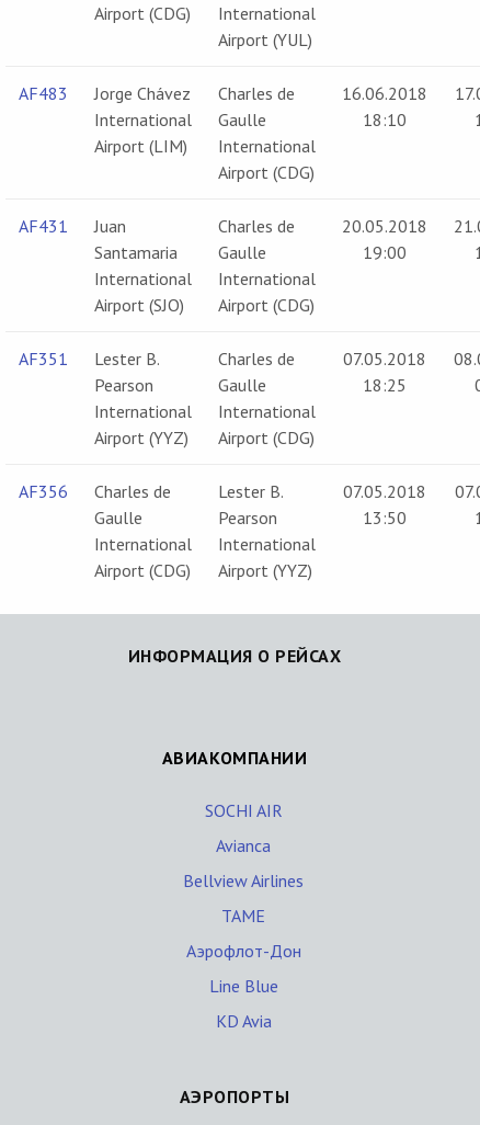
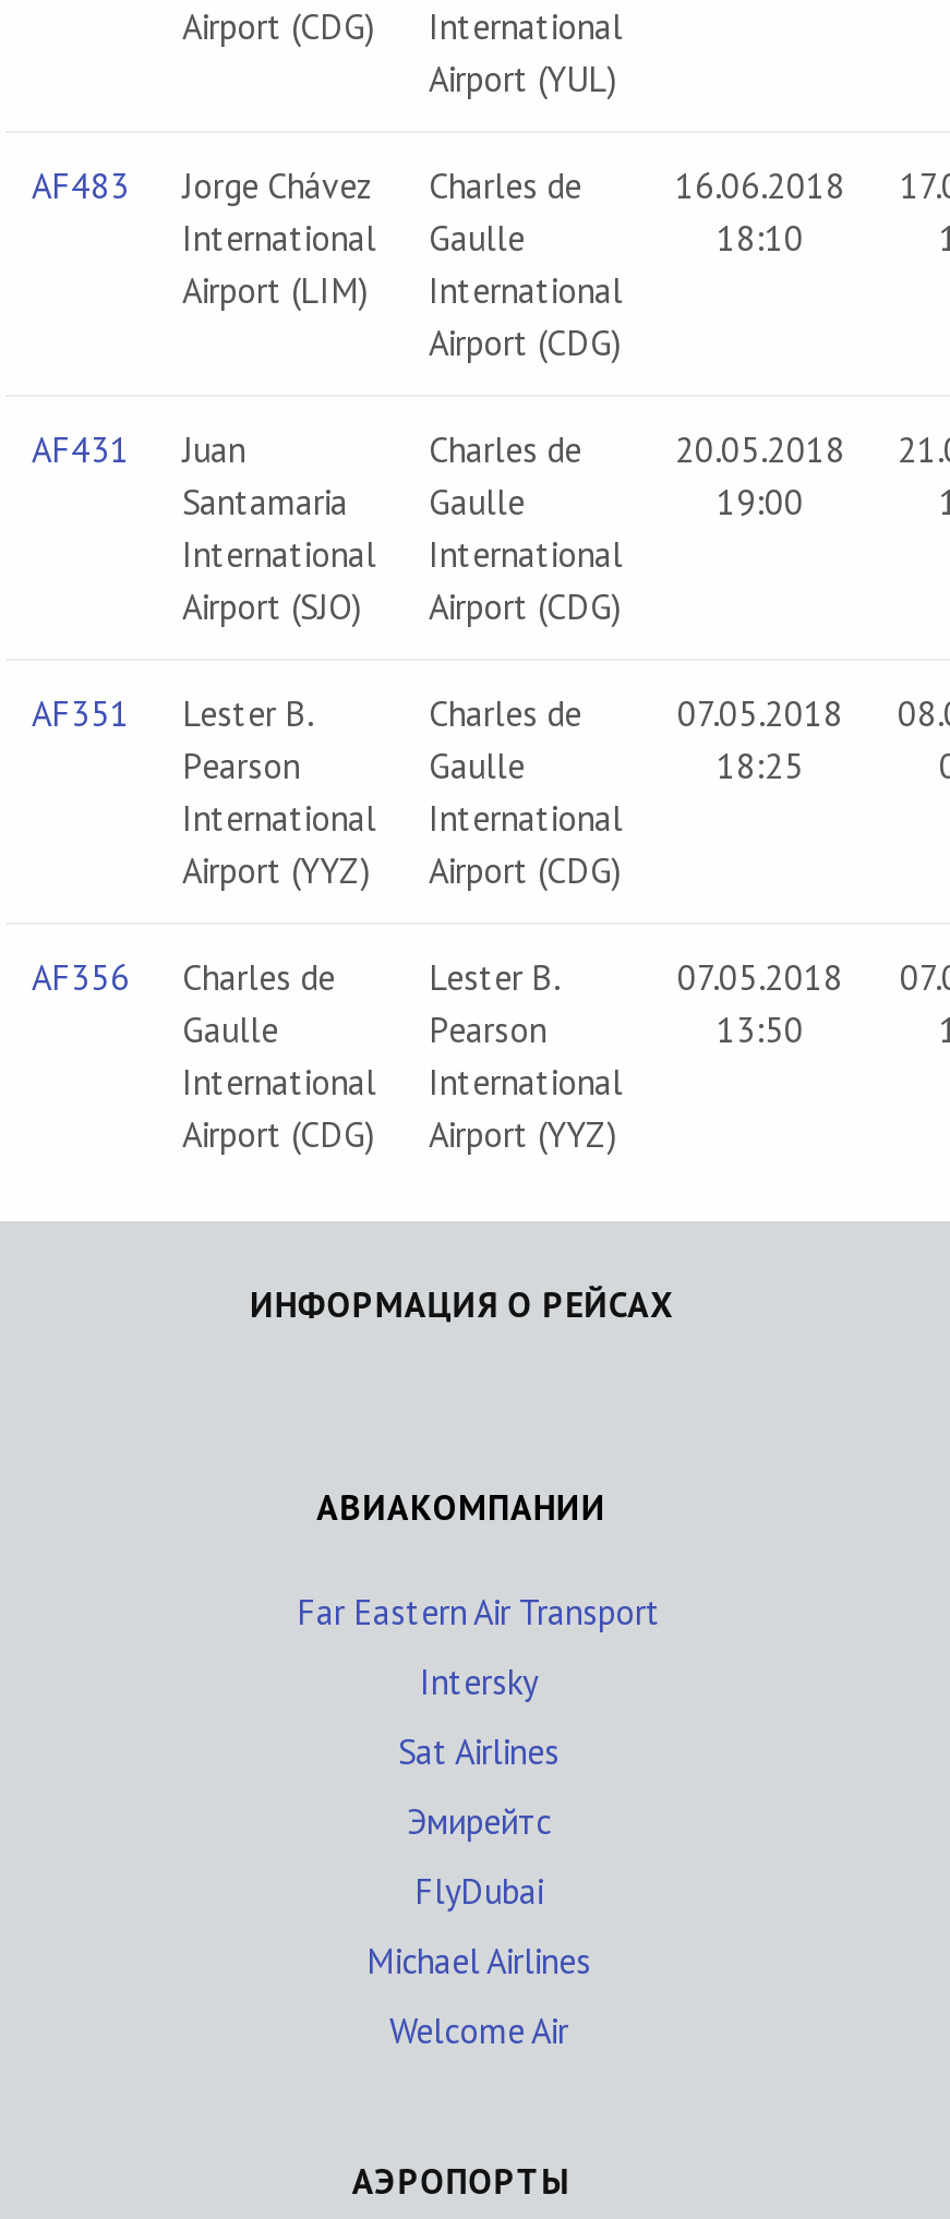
- SOCHI AIR
+ Far Eastern Air Transport

- Avianca
+ Intersky

- Bellview Airlines
+ Sat Airlines

- TAME
+ Эмирейтс

- Аэрофлот-Дон
+ FlyDubai

- Line Blue
+ Michael Airlines

- KD Avia
+ Welcome Air
